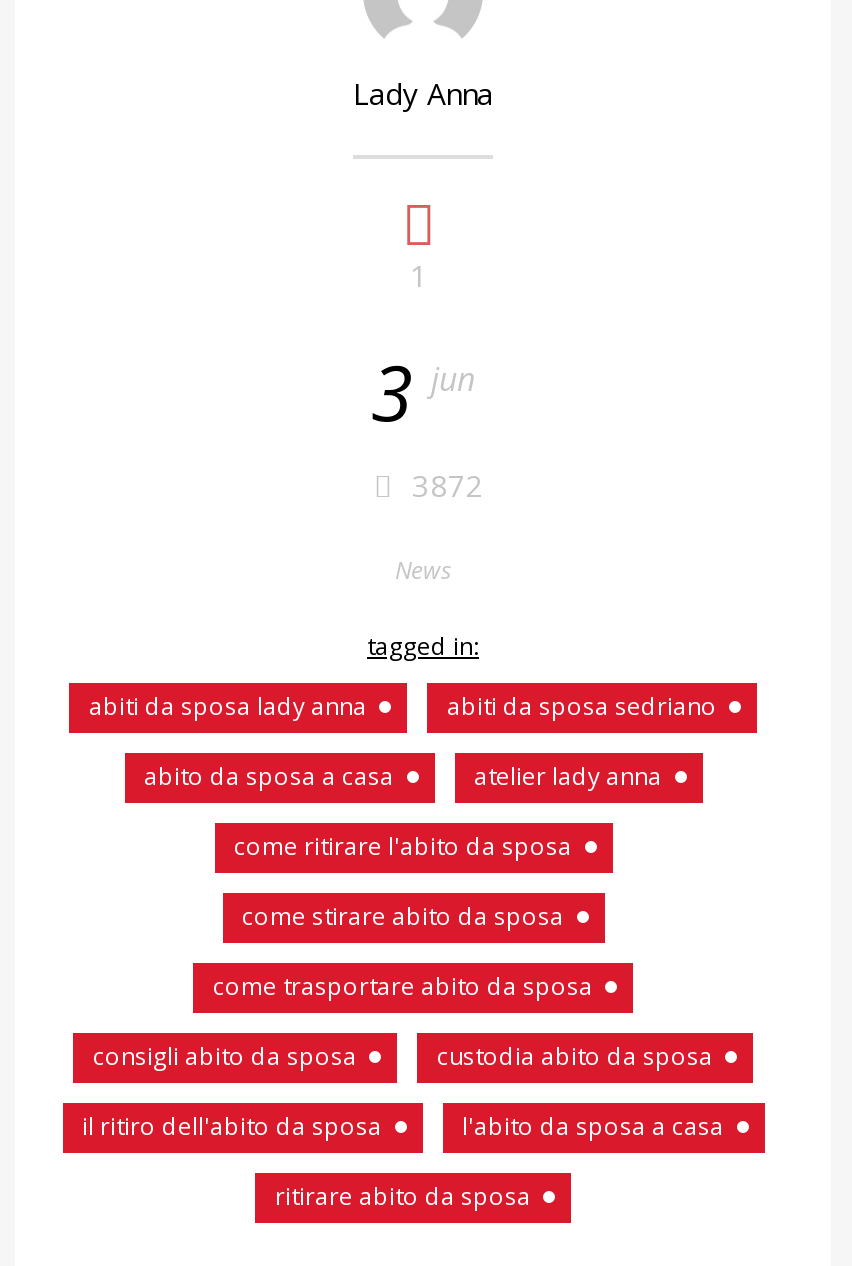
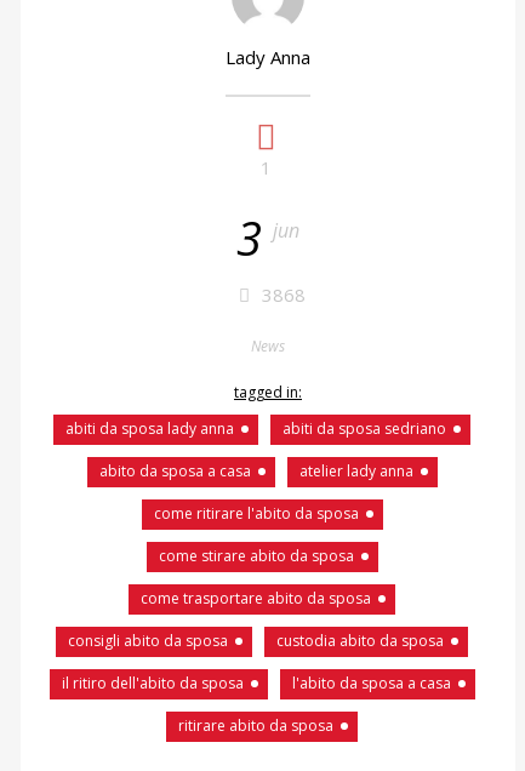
- 3872
+ 3868
